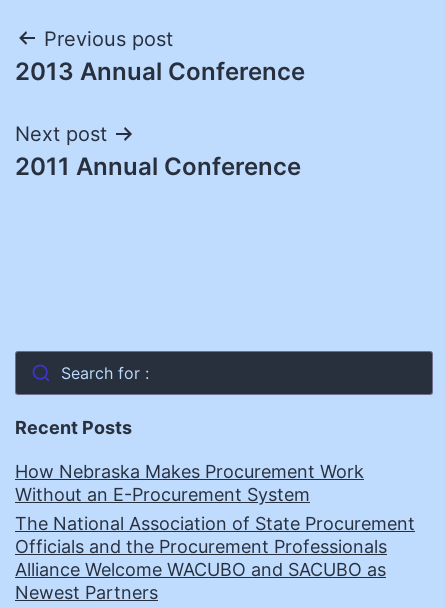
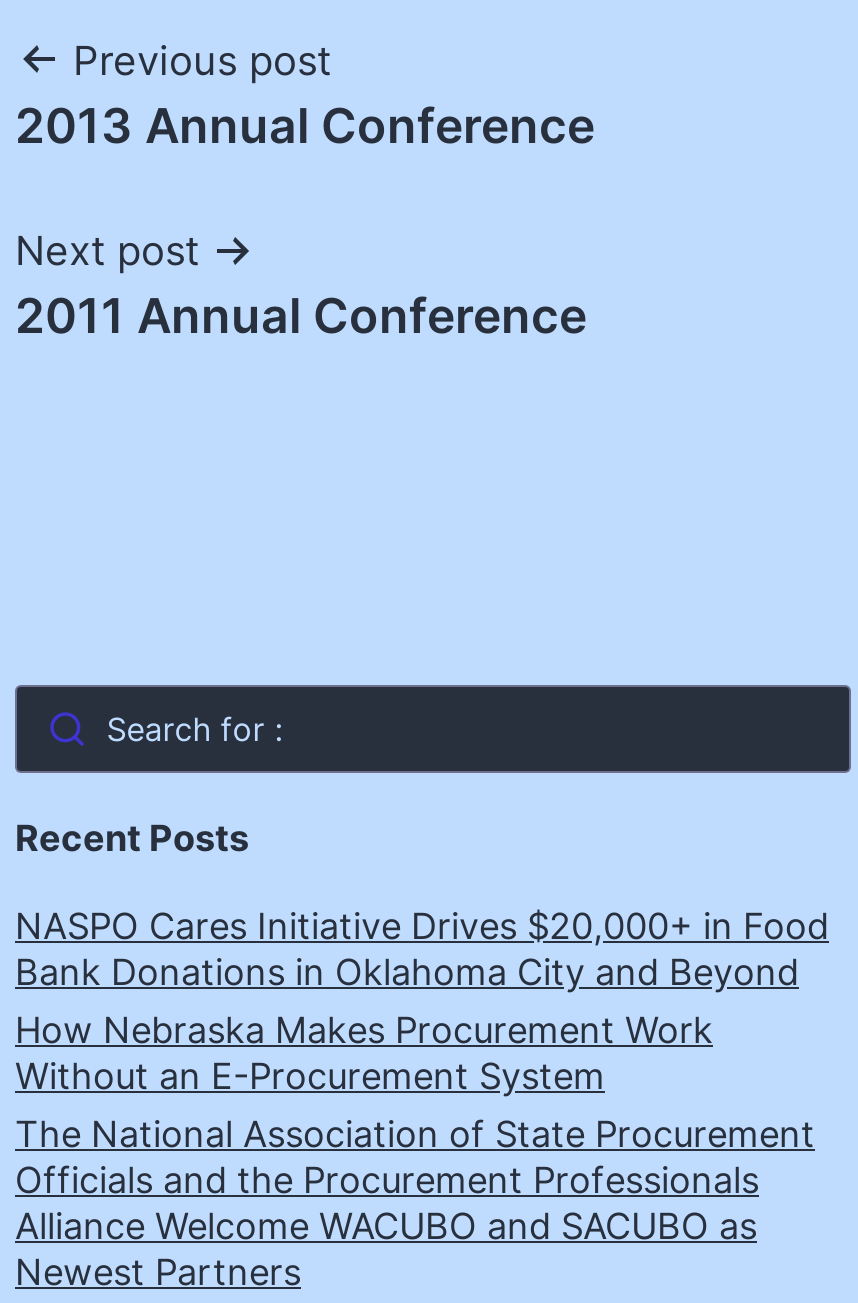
+ NASPO Cares Initiative Drives $20,000+ in Food
+ Bank Donations in Oklahoma City and Beyond
